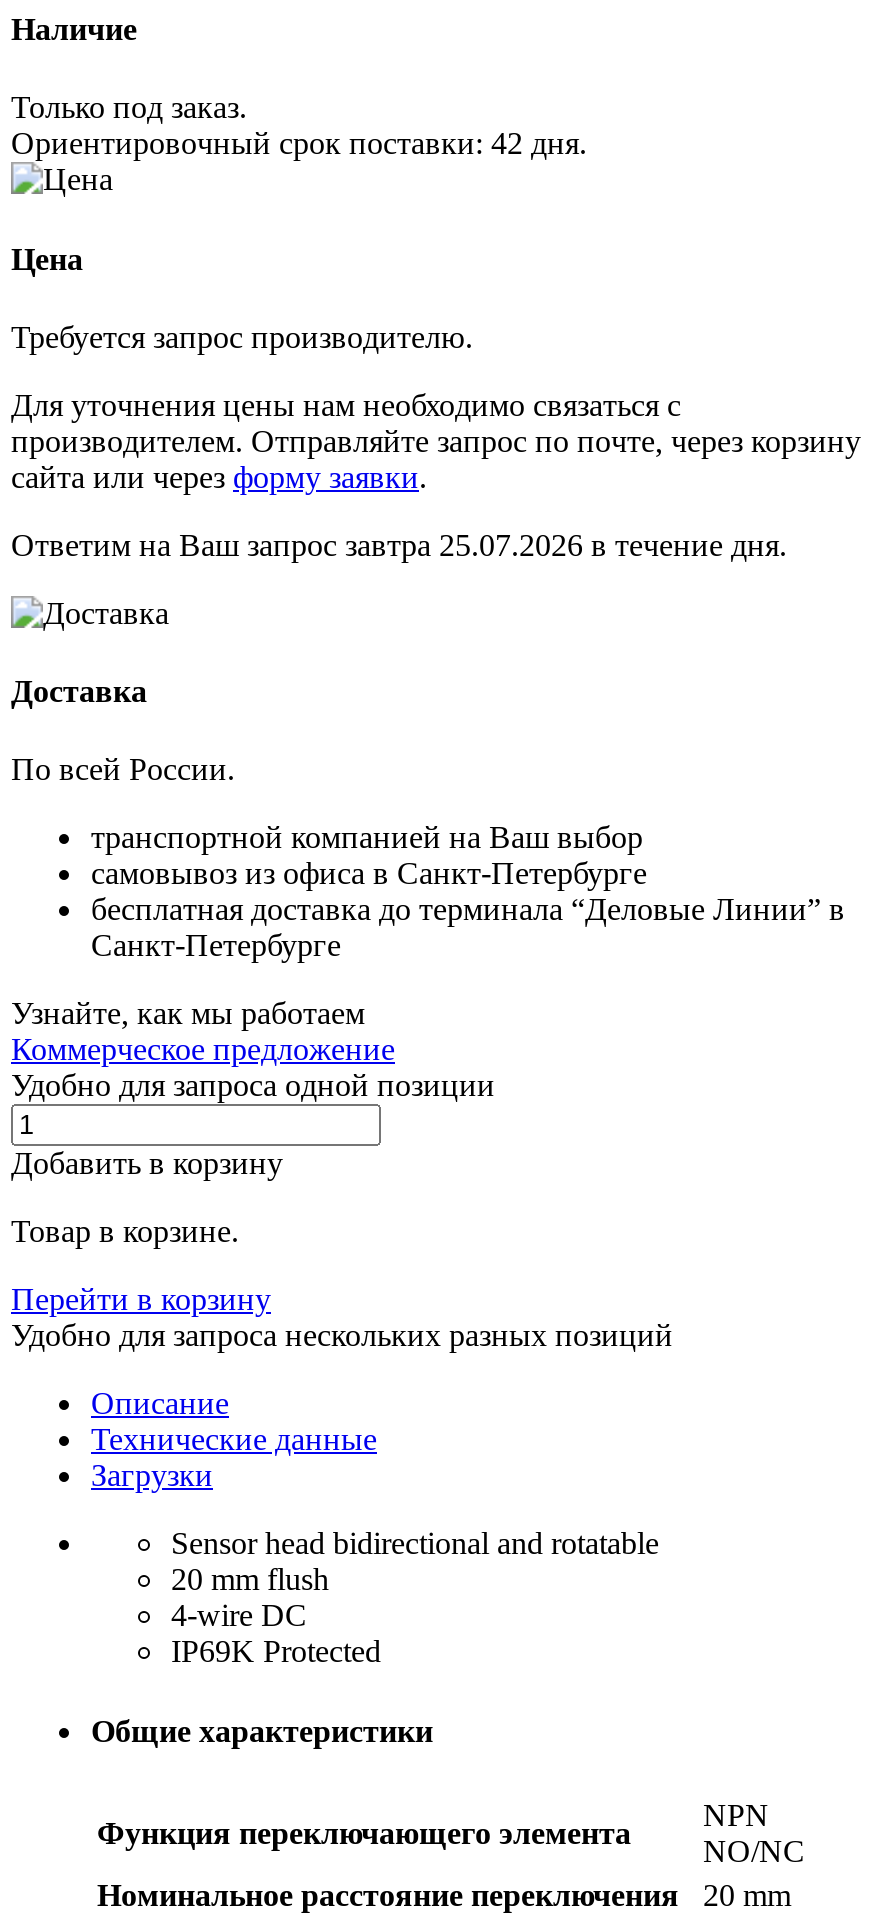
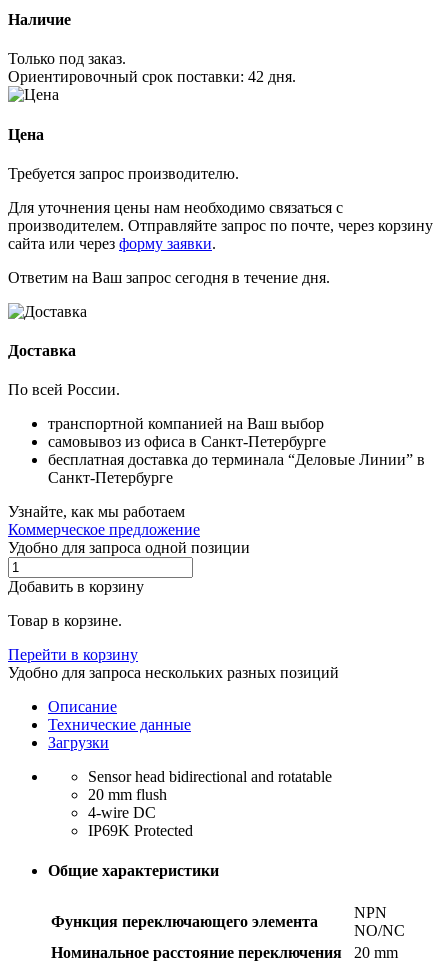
- Ответим на Ваш запрос завтра 25.07.2026 в течение дня.
+ Ответим на Ваш запрос сегодня в течение дня.
